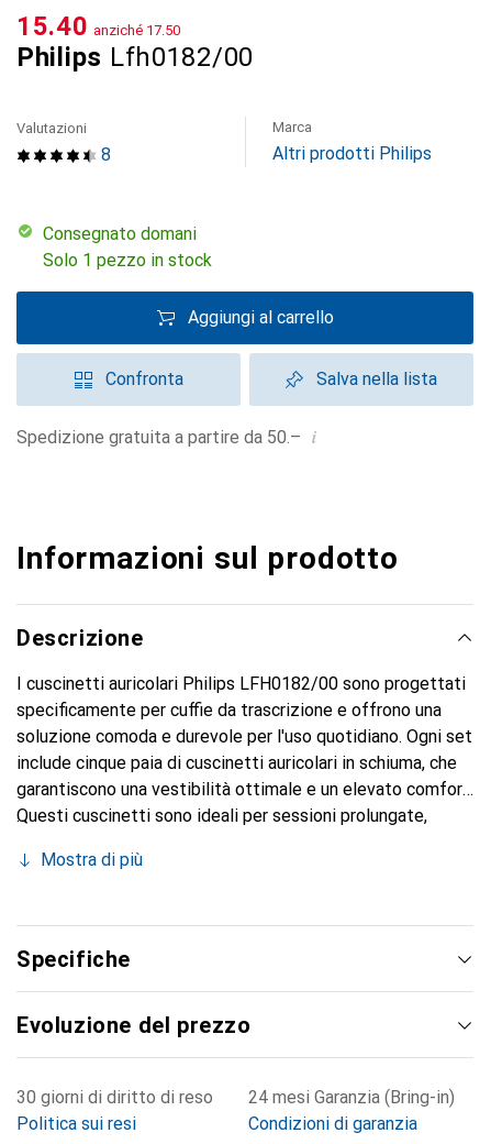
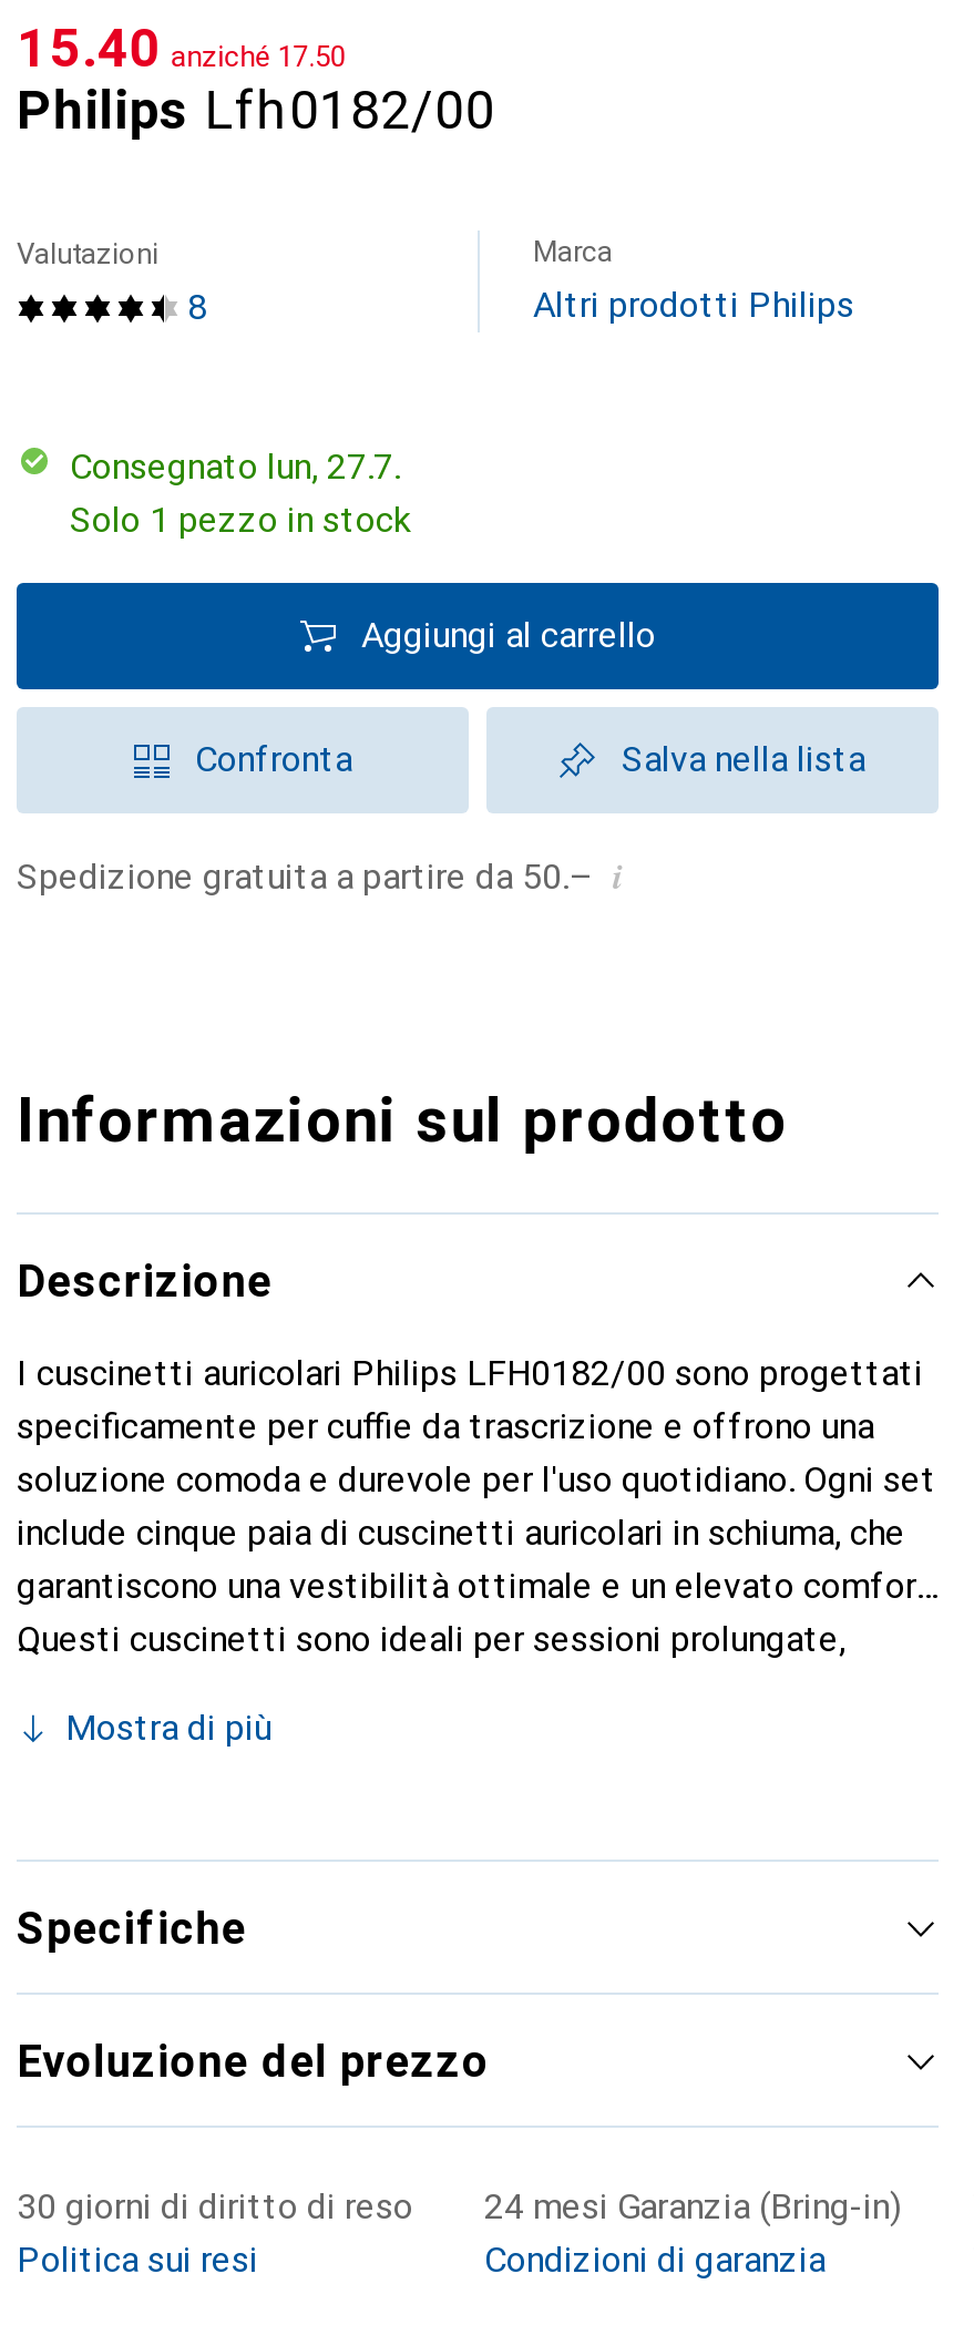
- Consegnato domani
+ Consegnato lun, 27.7.
